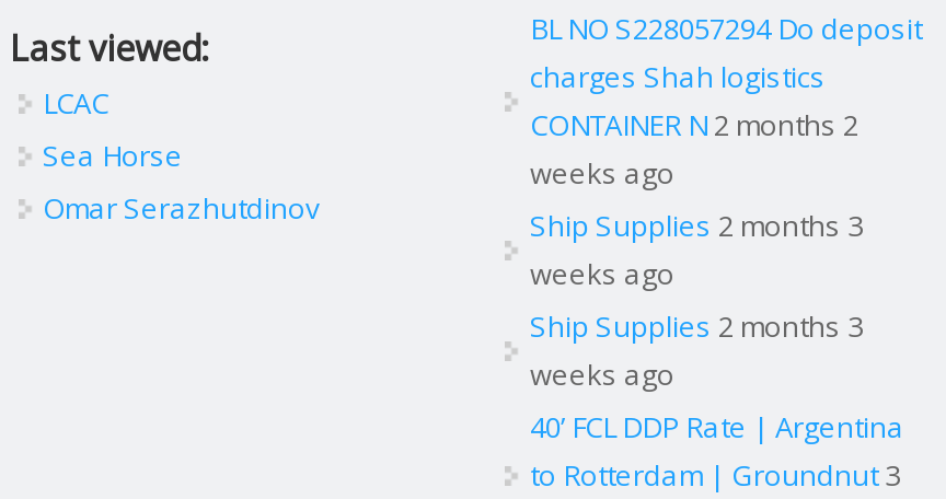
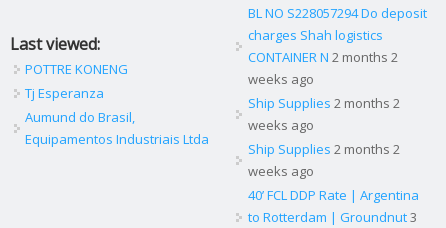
moved down: Last viewed:

- LCAC
- Sea Horse
- Omar Serazhutdinov
+ POTTRE KONENG
+ Tj Esperanza
+ Aumund do Brasil,
+ Equipamentos Industriais Ltda

- Ship Supplies 2 months 3
+ Ship Supplies 2 months 2

- Ship Supplies 2 months 3
+ Ship Supplies 2 months 2
